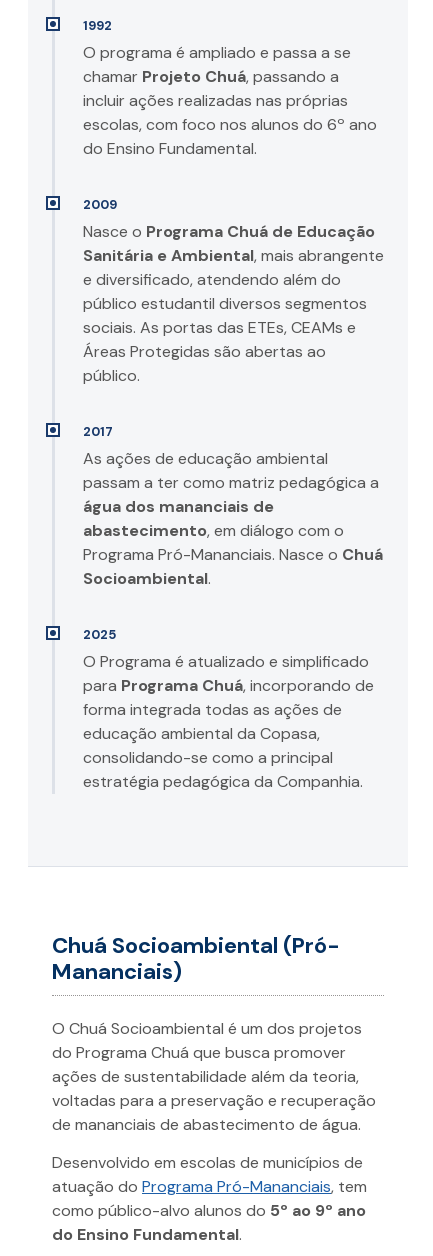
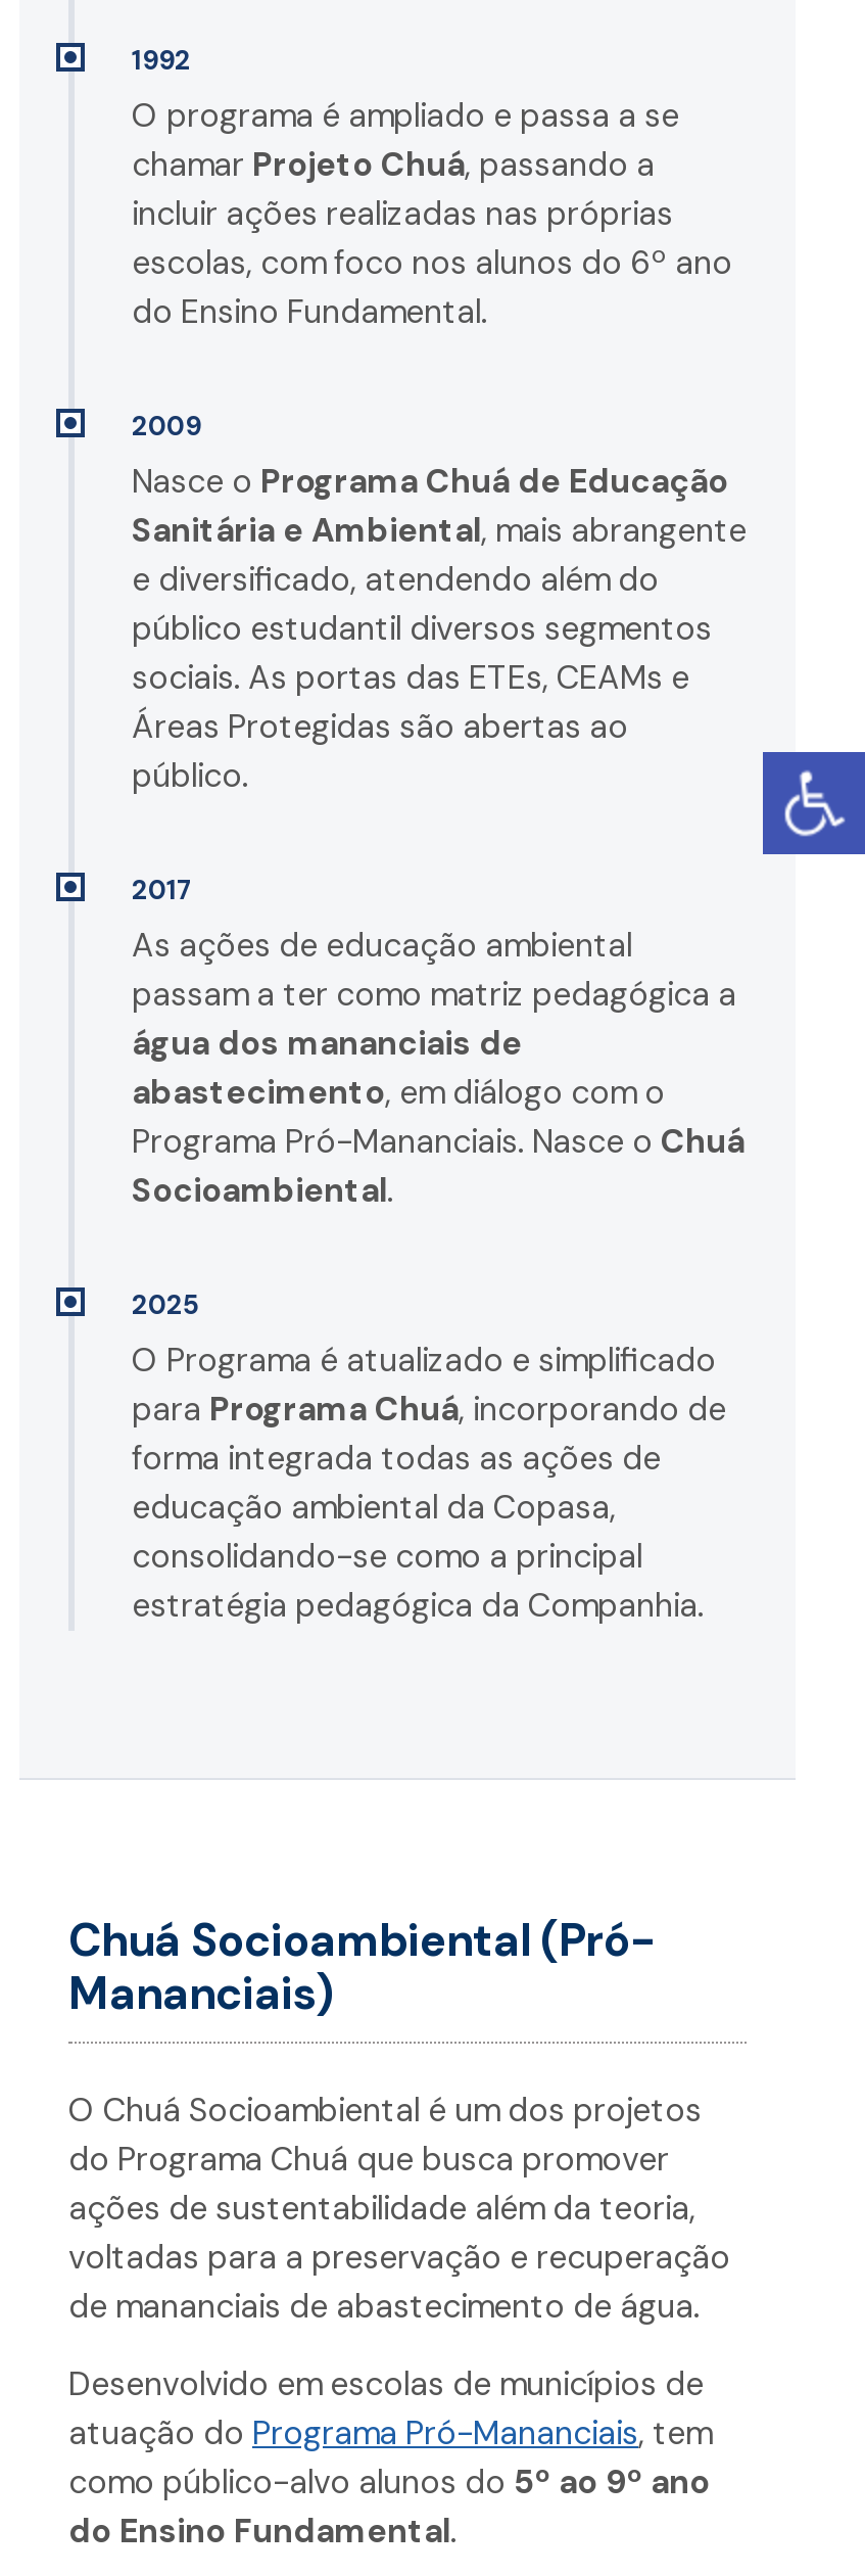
+ [image]
